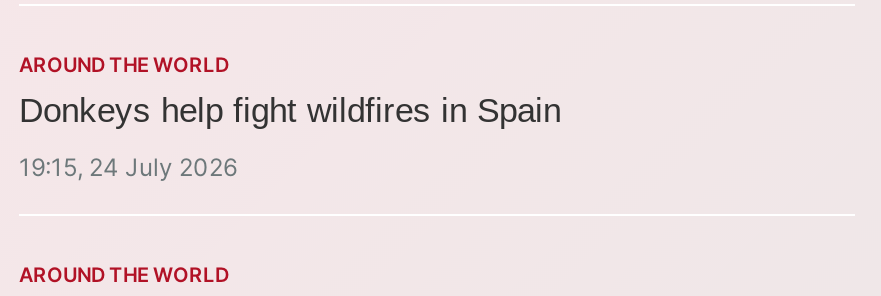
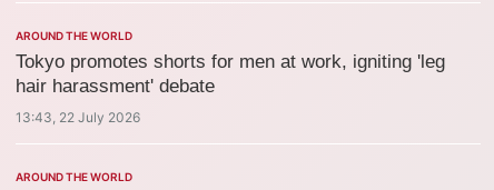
- Donkeys help fight wildfires in Spain
+ Tokyo promotes shorts for men at work, igniting 'leg
+ hair harassment' debate

- 19:15, 24 July 2026
+ 13:43, 22 July 2026
